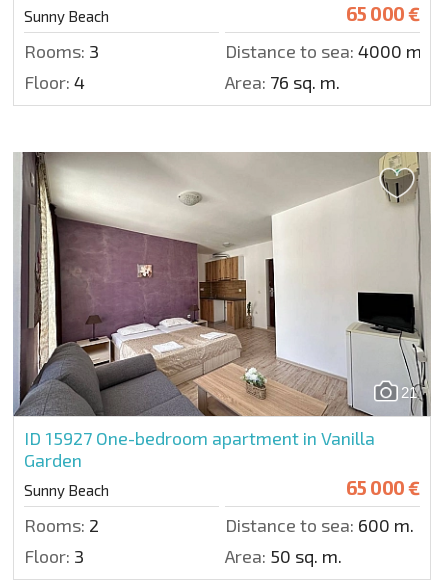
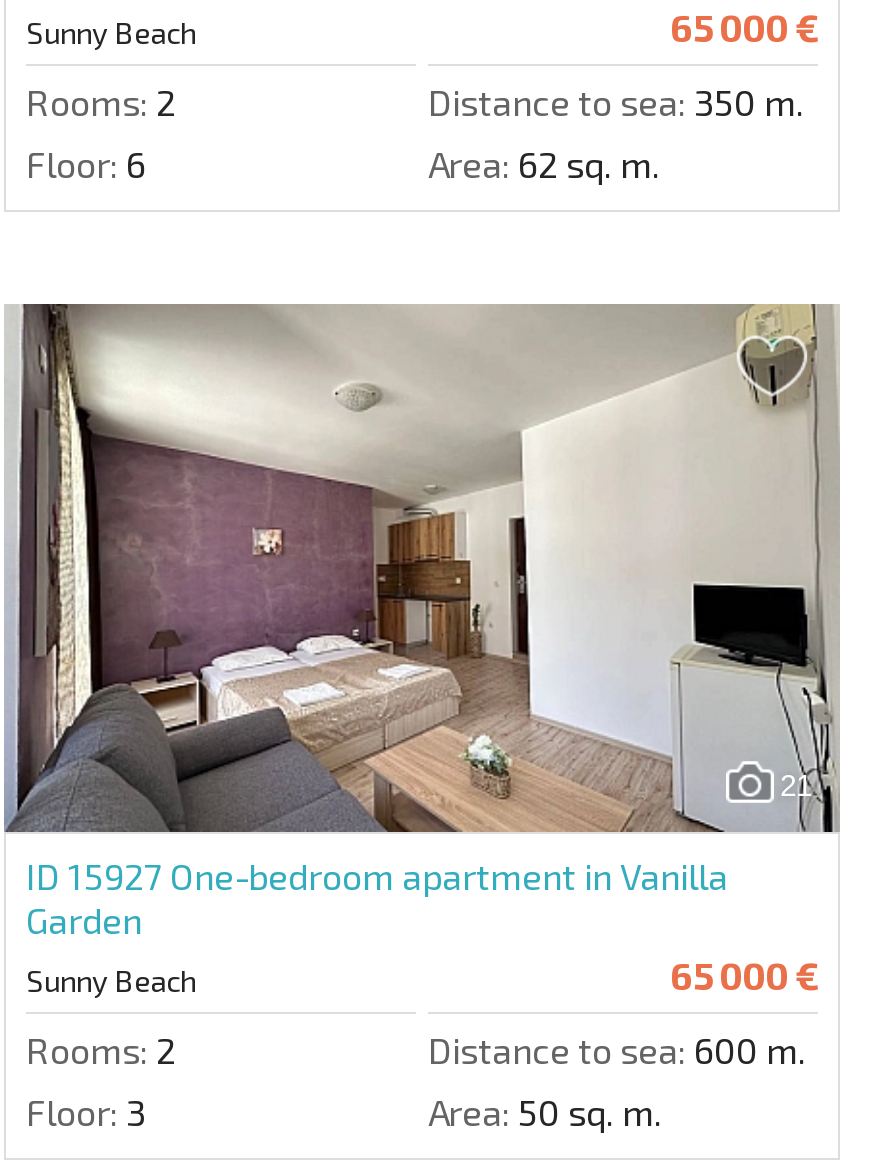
- Rooms: 3
+ Rooms: 2

- Distance to sea: 4000 m.
+ Distance to sea: 350 m.

- Floor: 4
+ Floor: 6

- Area: 76 sq. m.
+ Area: 62 sq. m.
